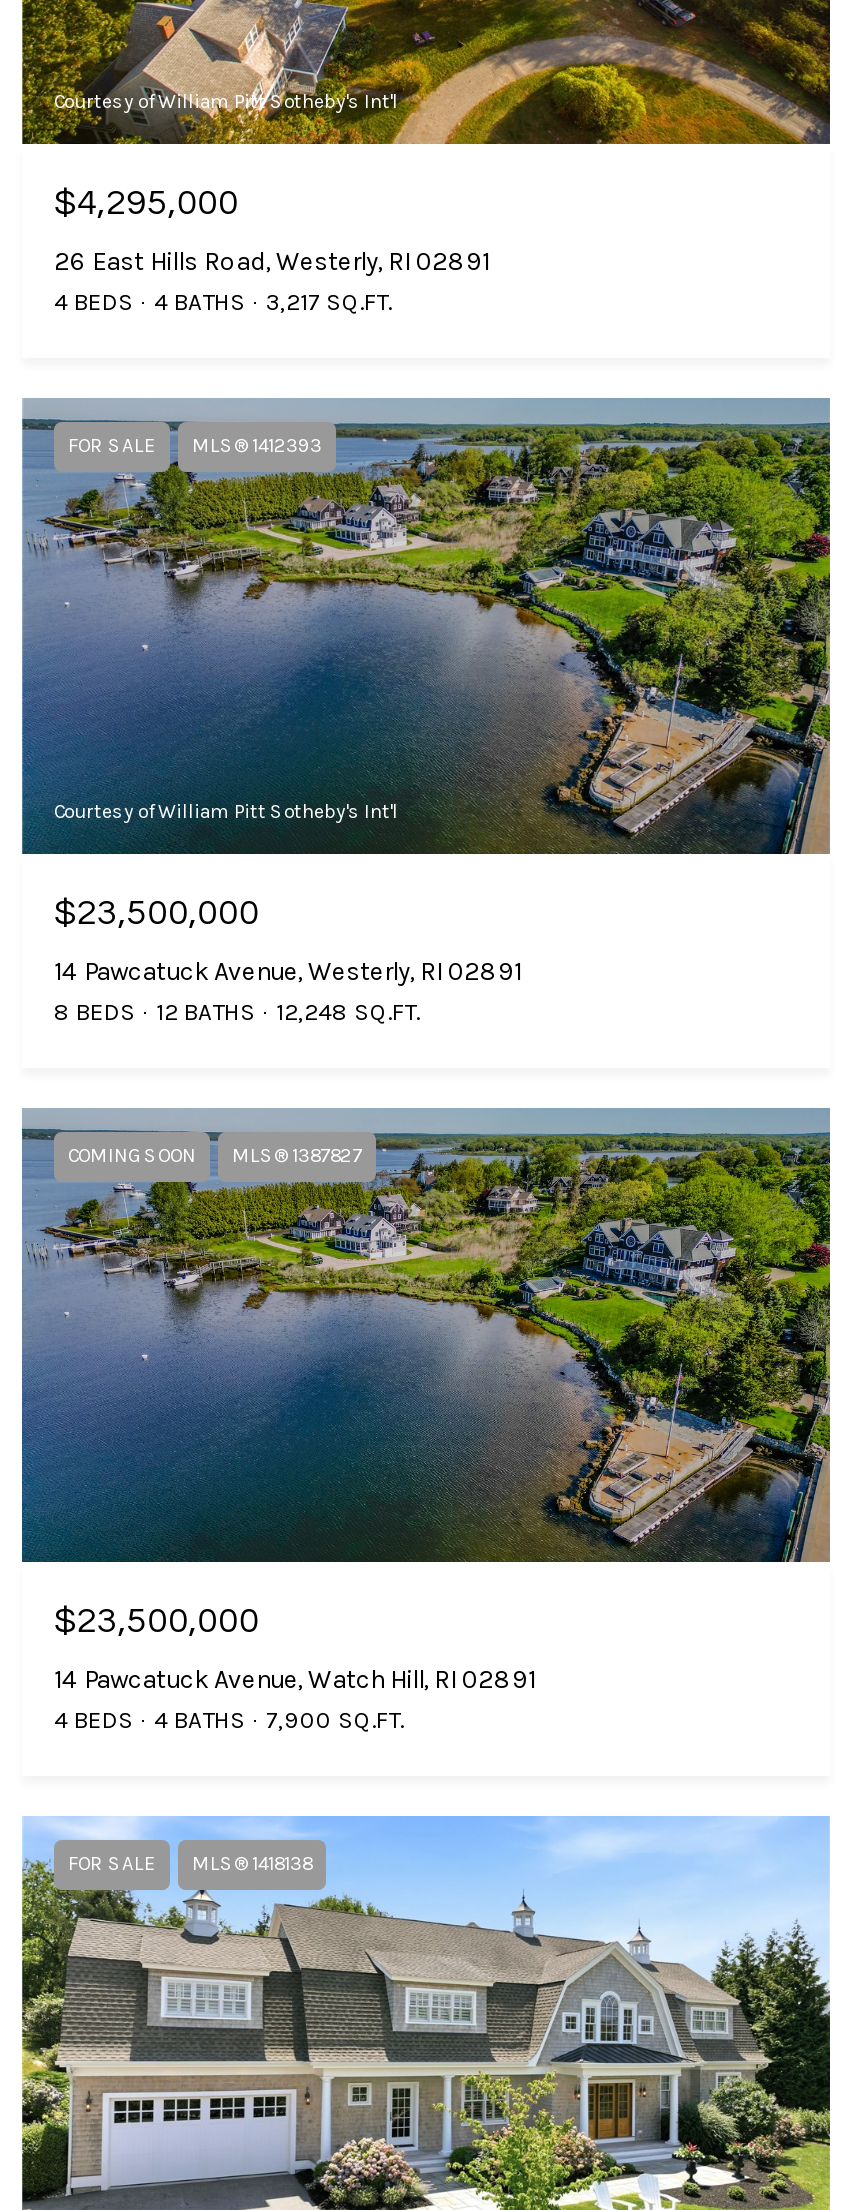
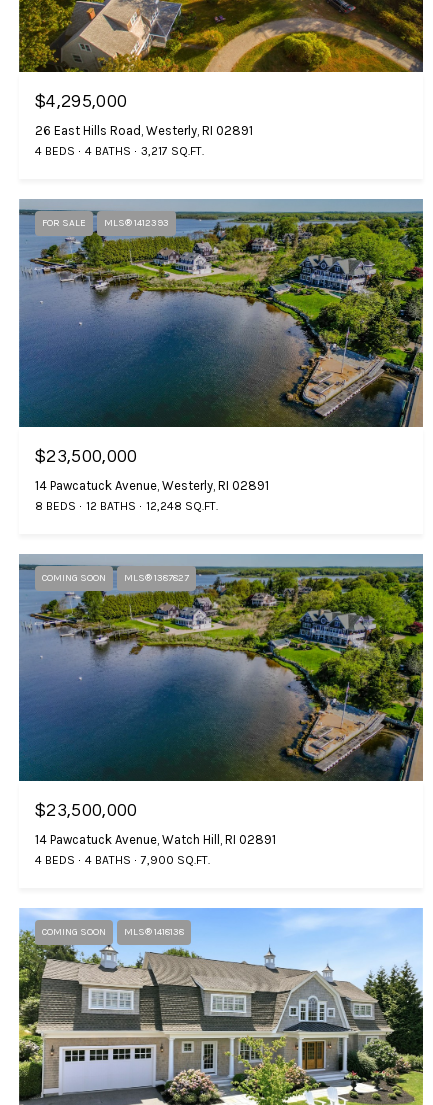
- Courtesy of William Pitt Sotheby's Int'l

- Courtesy of William Pitt Sotheby's Int'l

- FOR SALE
+ COMING SOON
